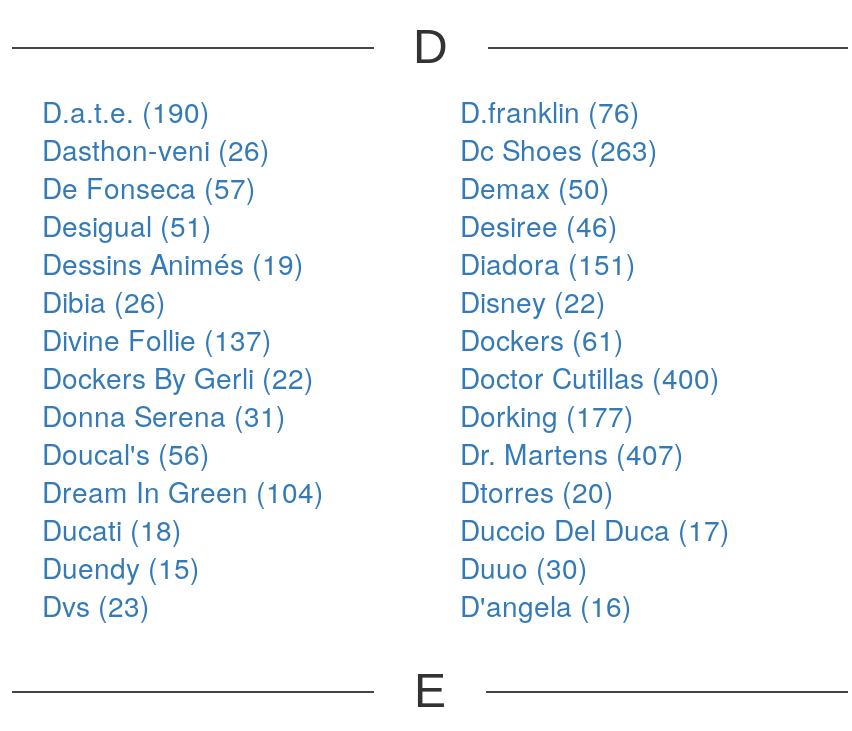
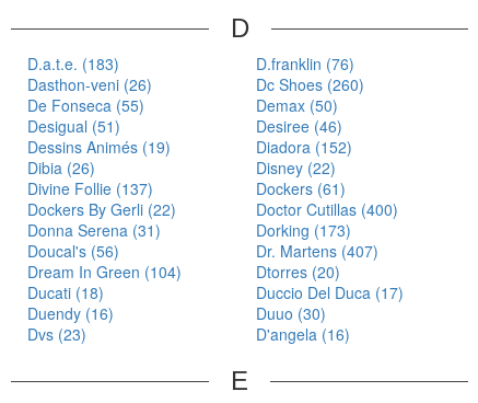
- D.a.t.e. (190)
+ D.a.t.e. (183)

- Dc Shoes (263)
+ Dc Shoes (260)

- De Fonseca (57)
+ De Fonseca (55)

- Diadora (151)
+ Diadora (152)

- Dorking (177)
+ Dorking (173)

- Duendy (15)
+ Duendy (16)
